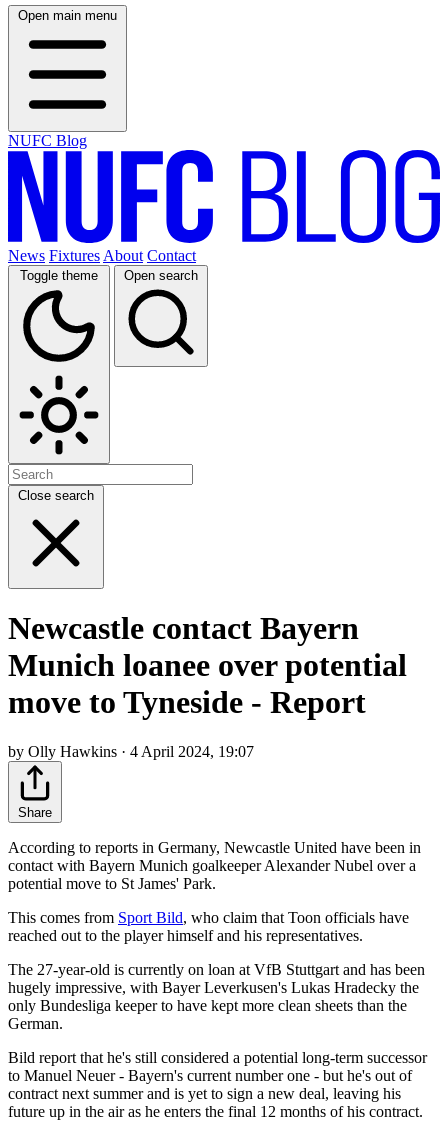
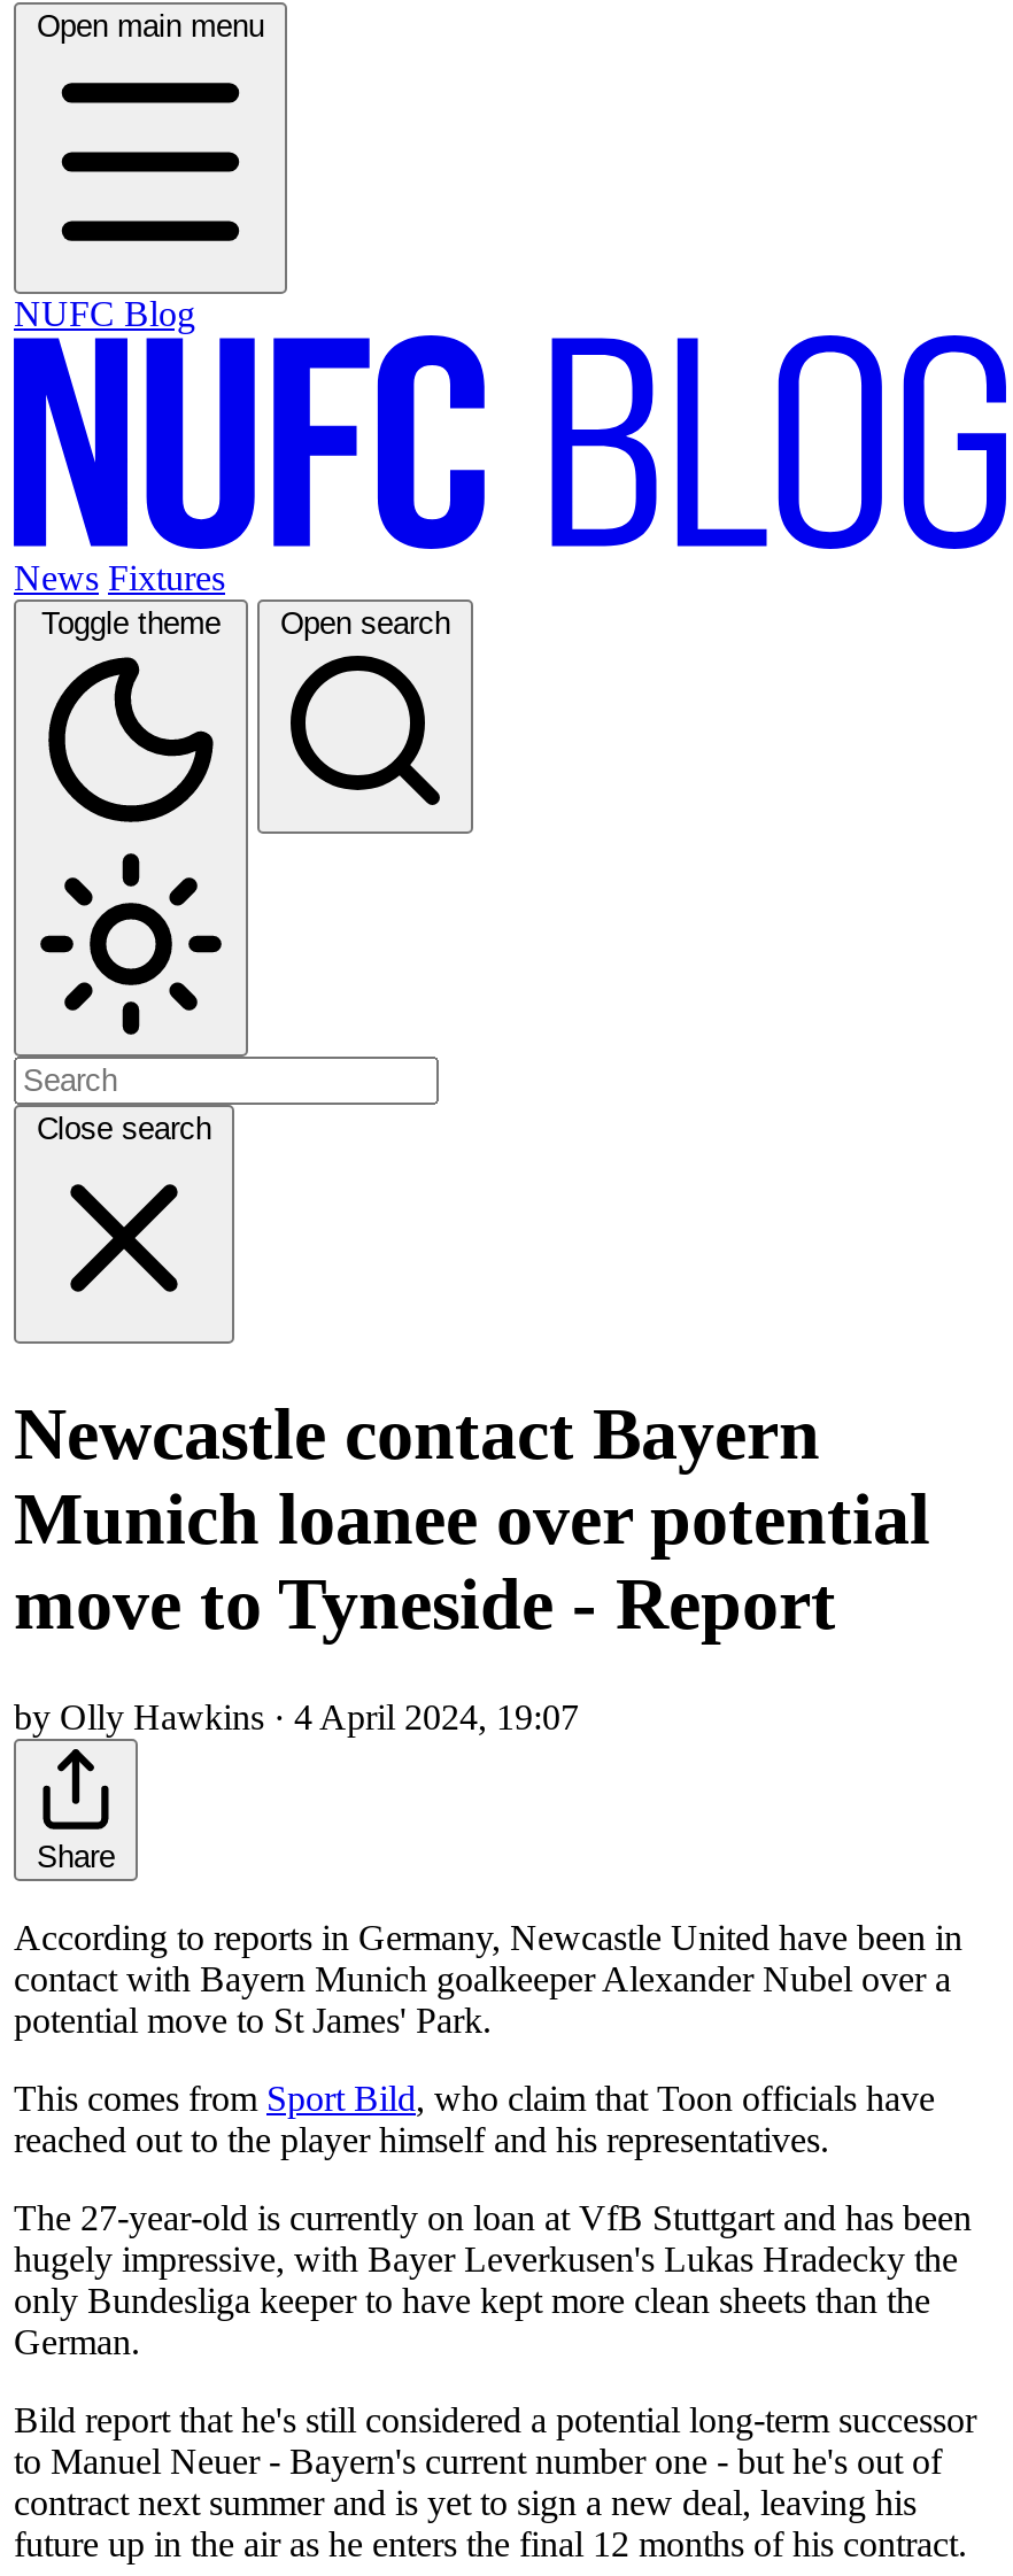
- News Fixtures About Contact
+ News Fixtures
